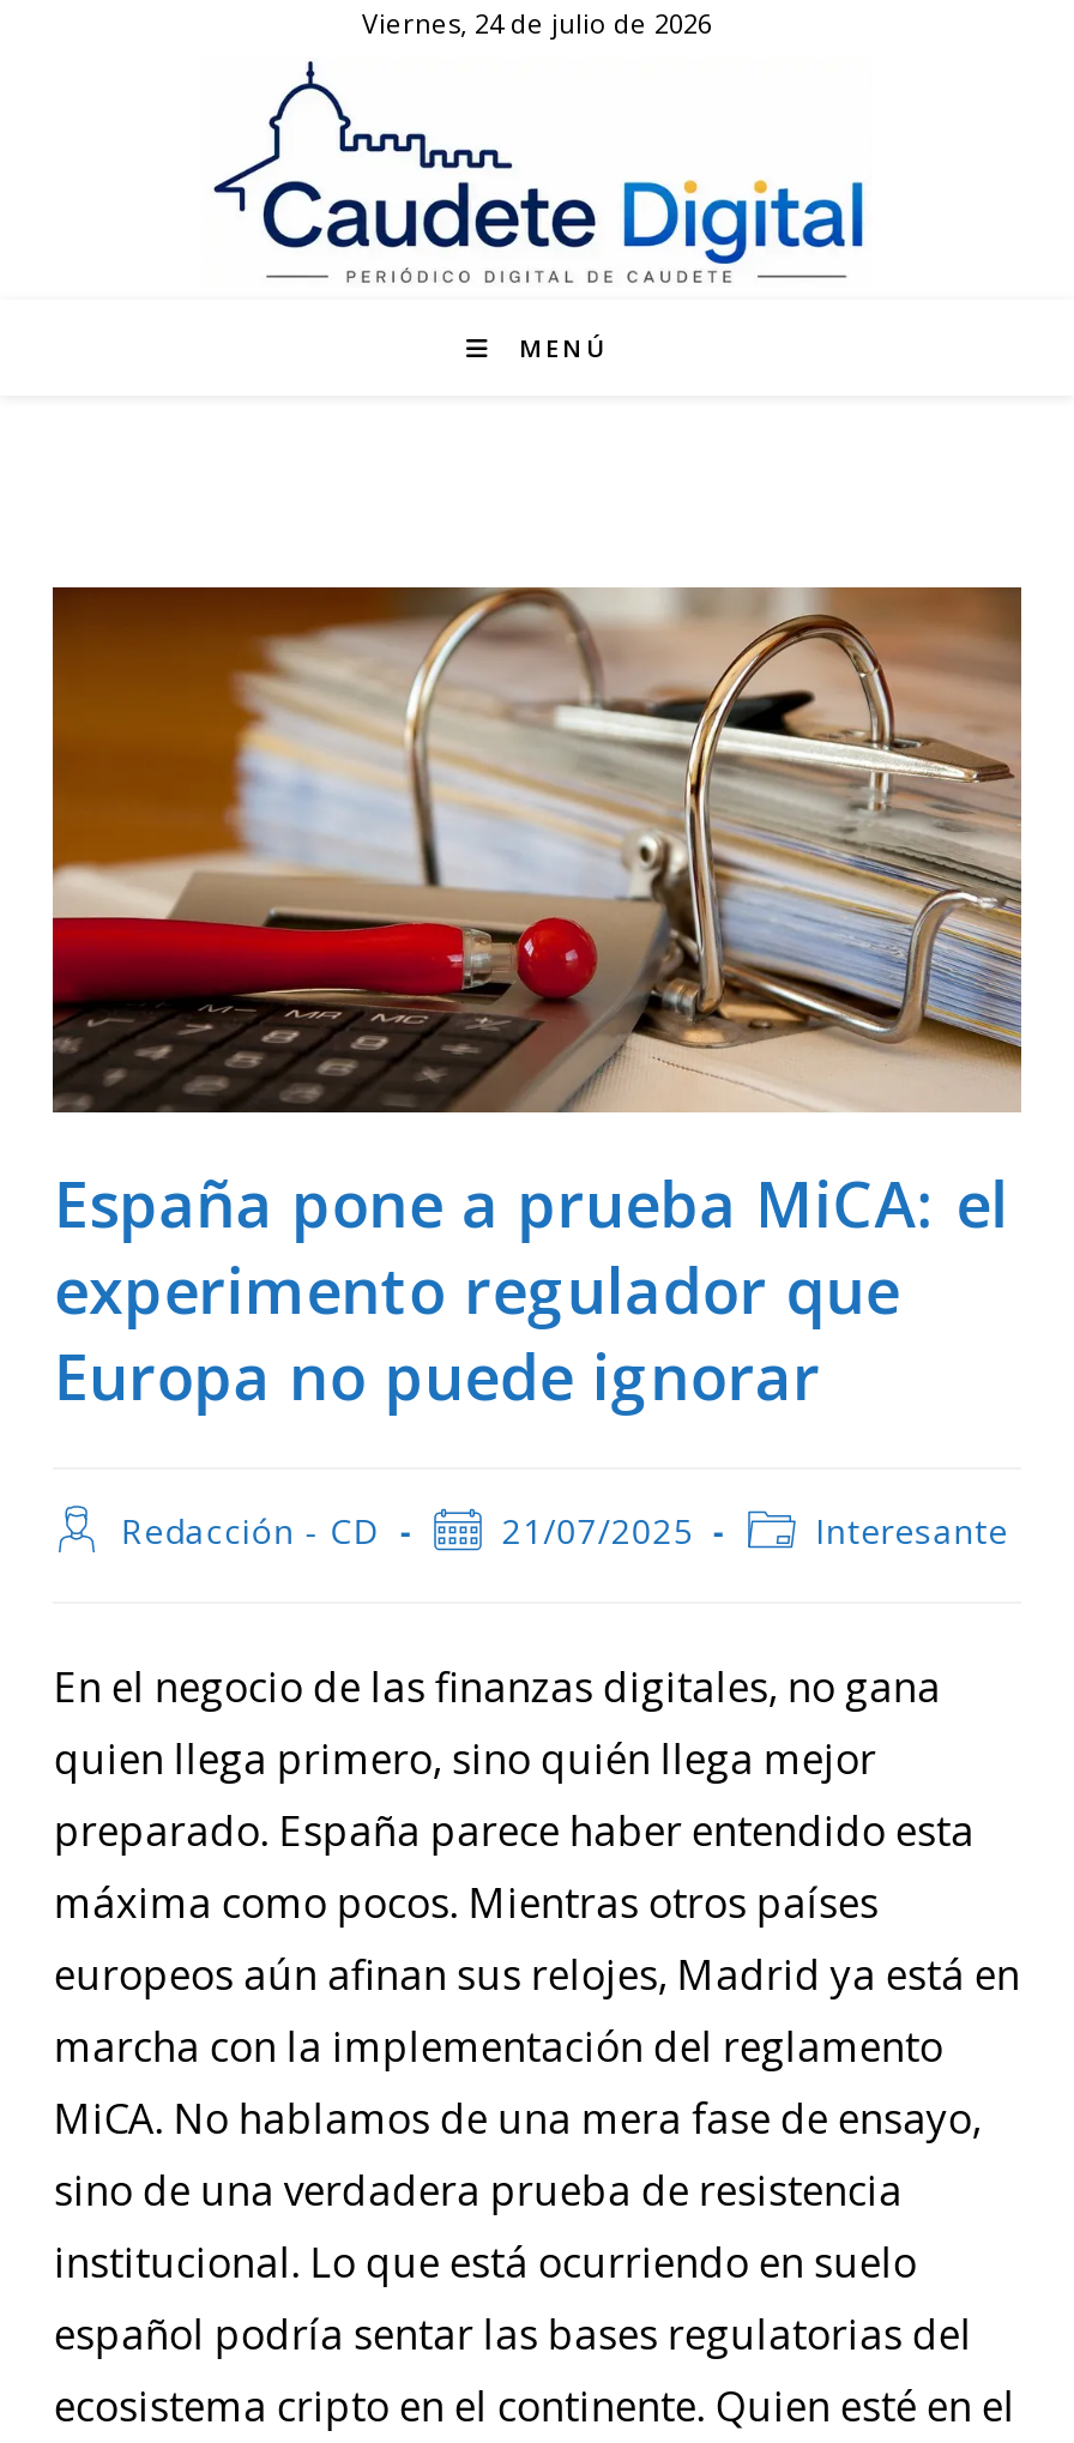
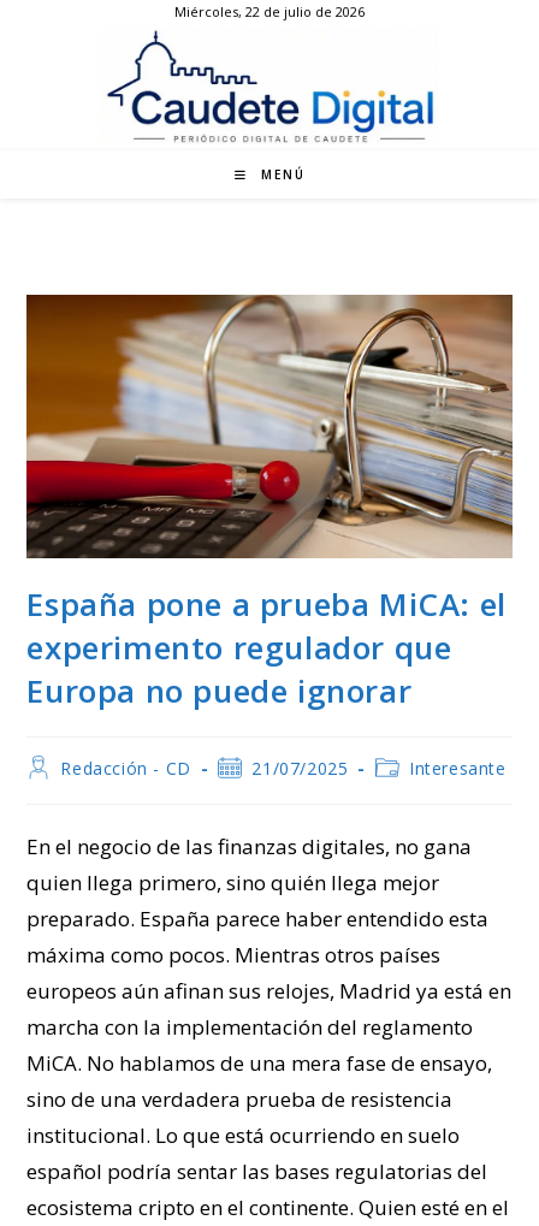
- Viernes, 24 de julio de 2026
+ Miércoles, 22 de julio de 2026
